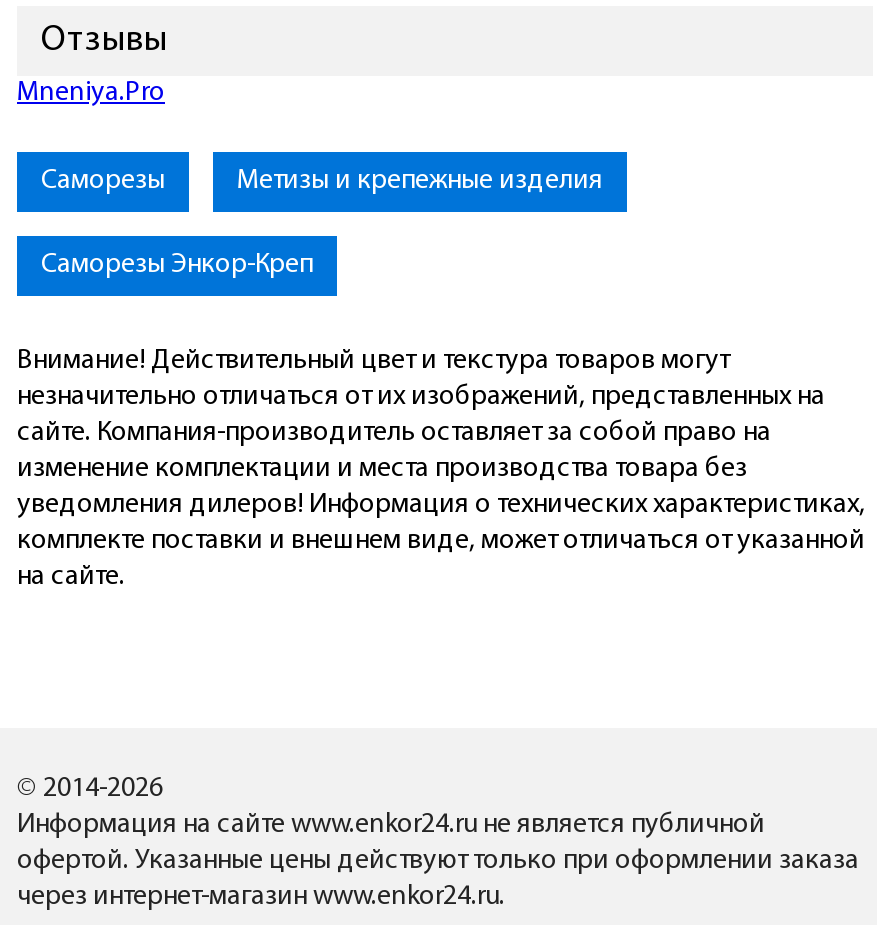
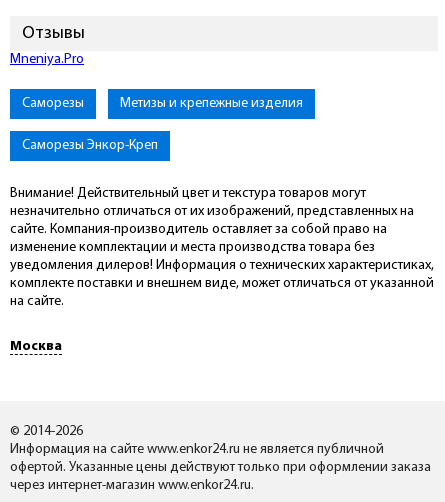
+ Москва
